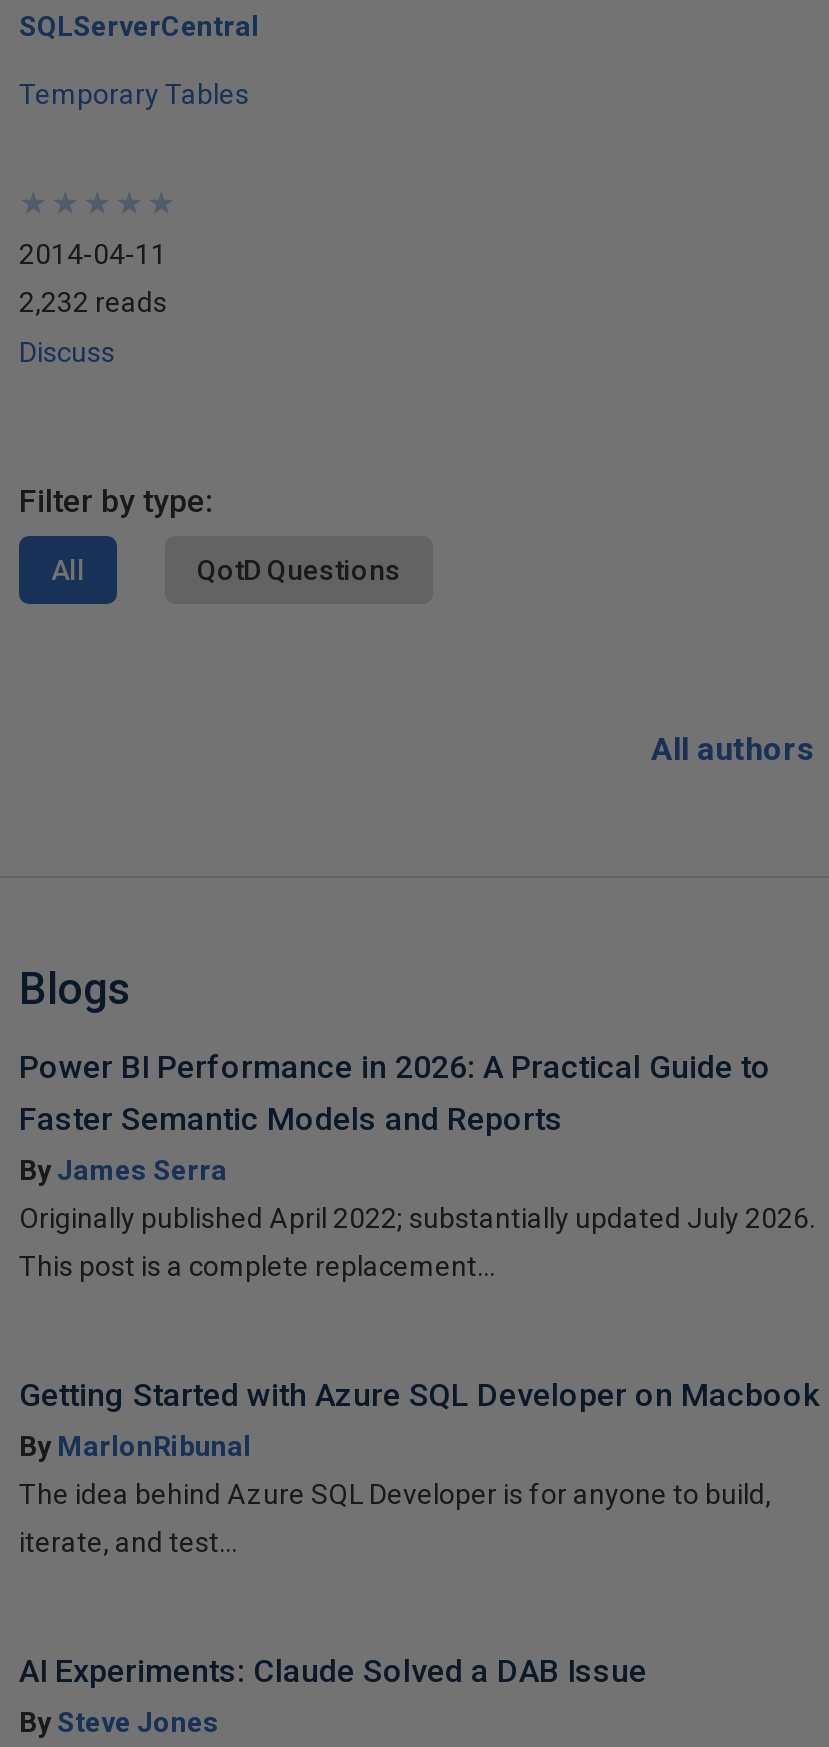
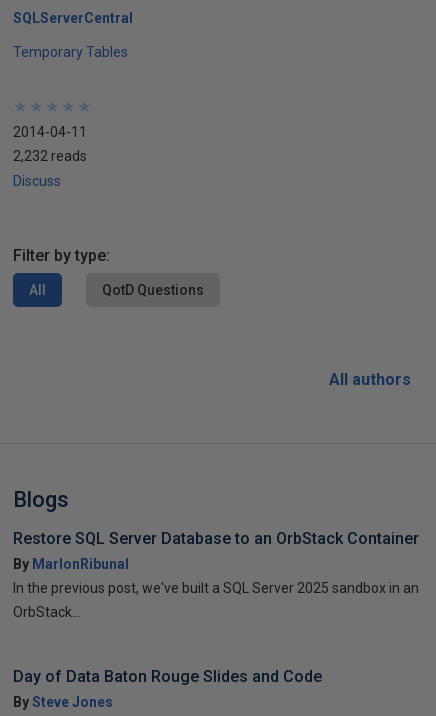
- Power BI Performance in 2026: A Practical Guide to
- Faster Semantic Models and Reports
- By James Serra
- Originally published April 2022; substantially updated July 2026.
- This post is a complete replacement...
- Getting Started with Azure SQL Developer on Macbook
+ Restore SQL Server Database to an OrbStack Container

- The idea behind Azure SQL Developer is for anyone to build,
+ In the previous post, we've built a SQL Server 2025 sandbox in an

- iterate, and test...
+ OrbStack...

- AI Experiments: Claude Solved a DAB Issue
+ Day of Data Baton Rouge Slides and Code
